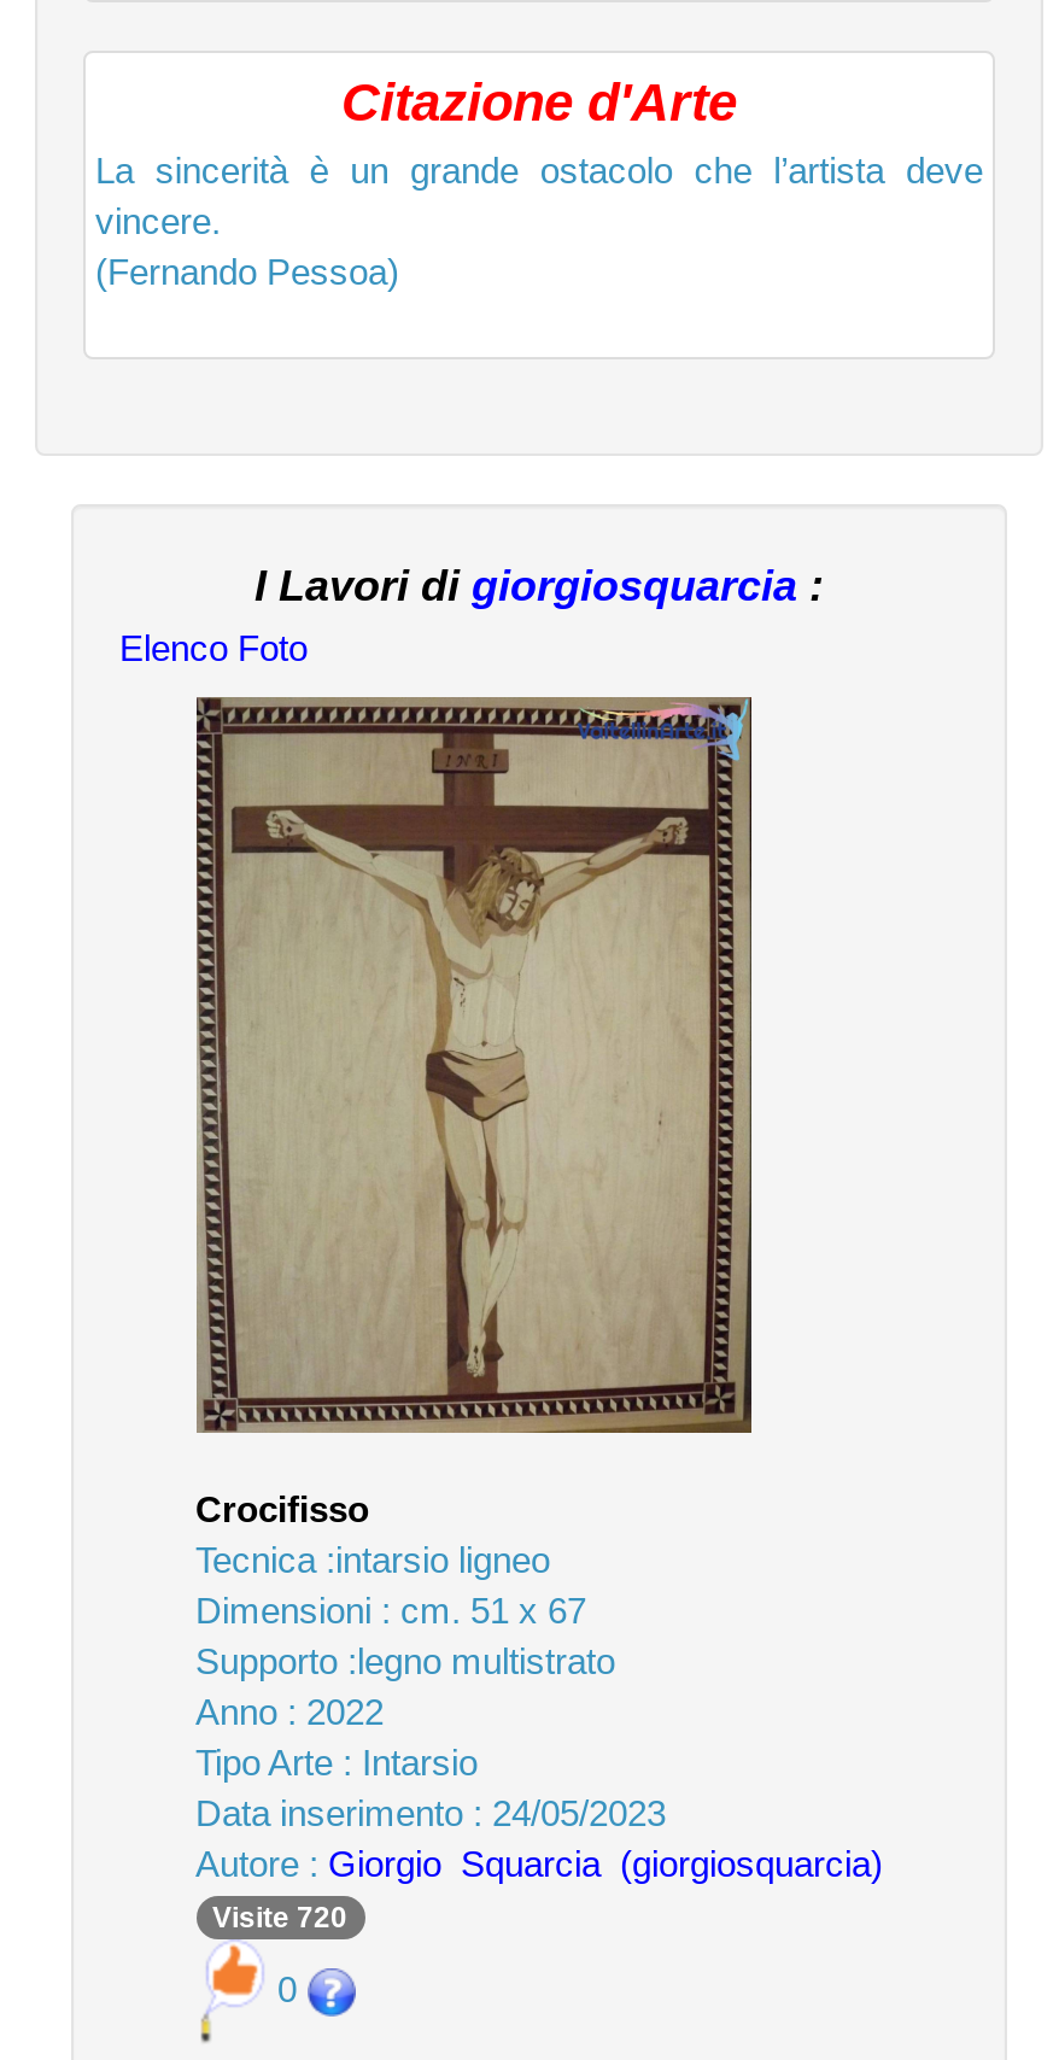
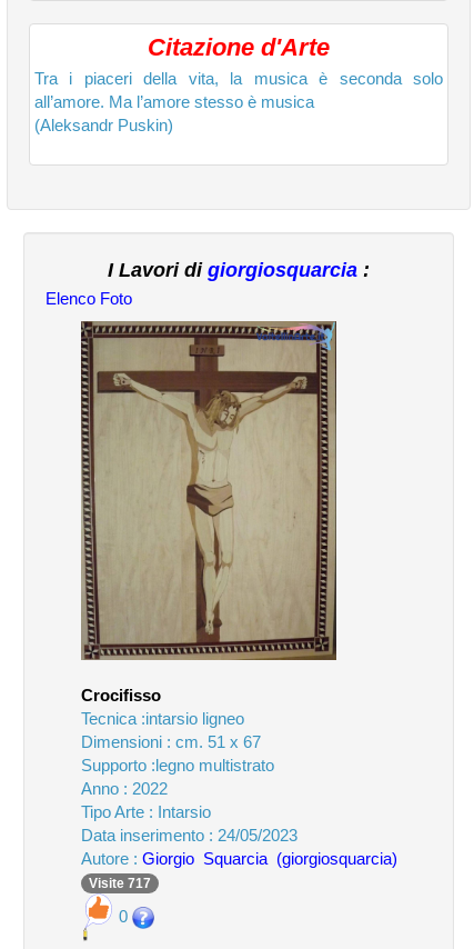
- La sincerità è un grande ostacolo che l’artista deve
- vincere.
- (Fernando Pessoa)
+ Tra i piaceri della vita, la musica è seconda solo
+ all’amore. Ma l’amore stesso è musica
+ (Aleksandr Puskin)

- Visite 720
+ Visite 717
